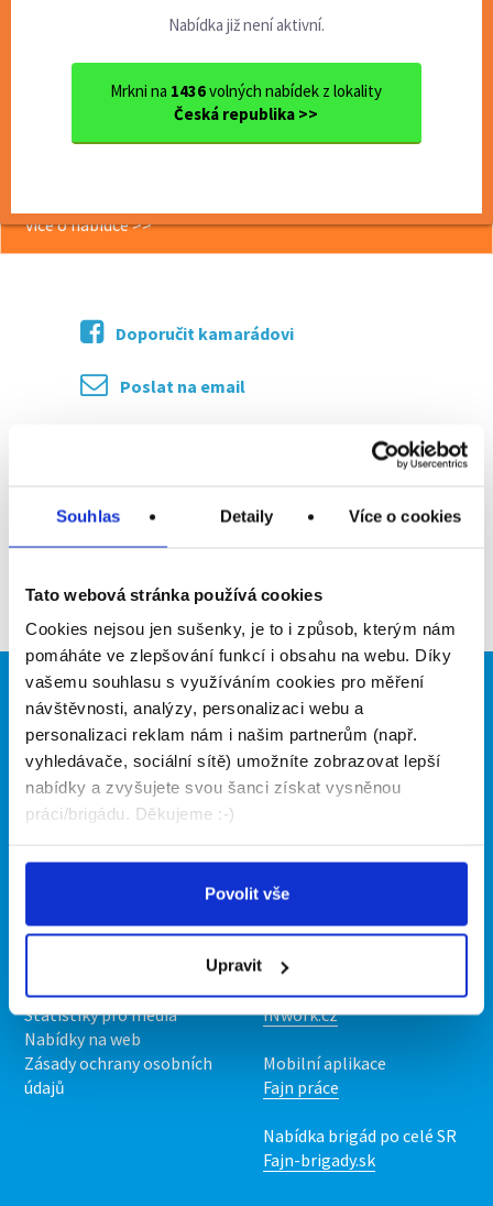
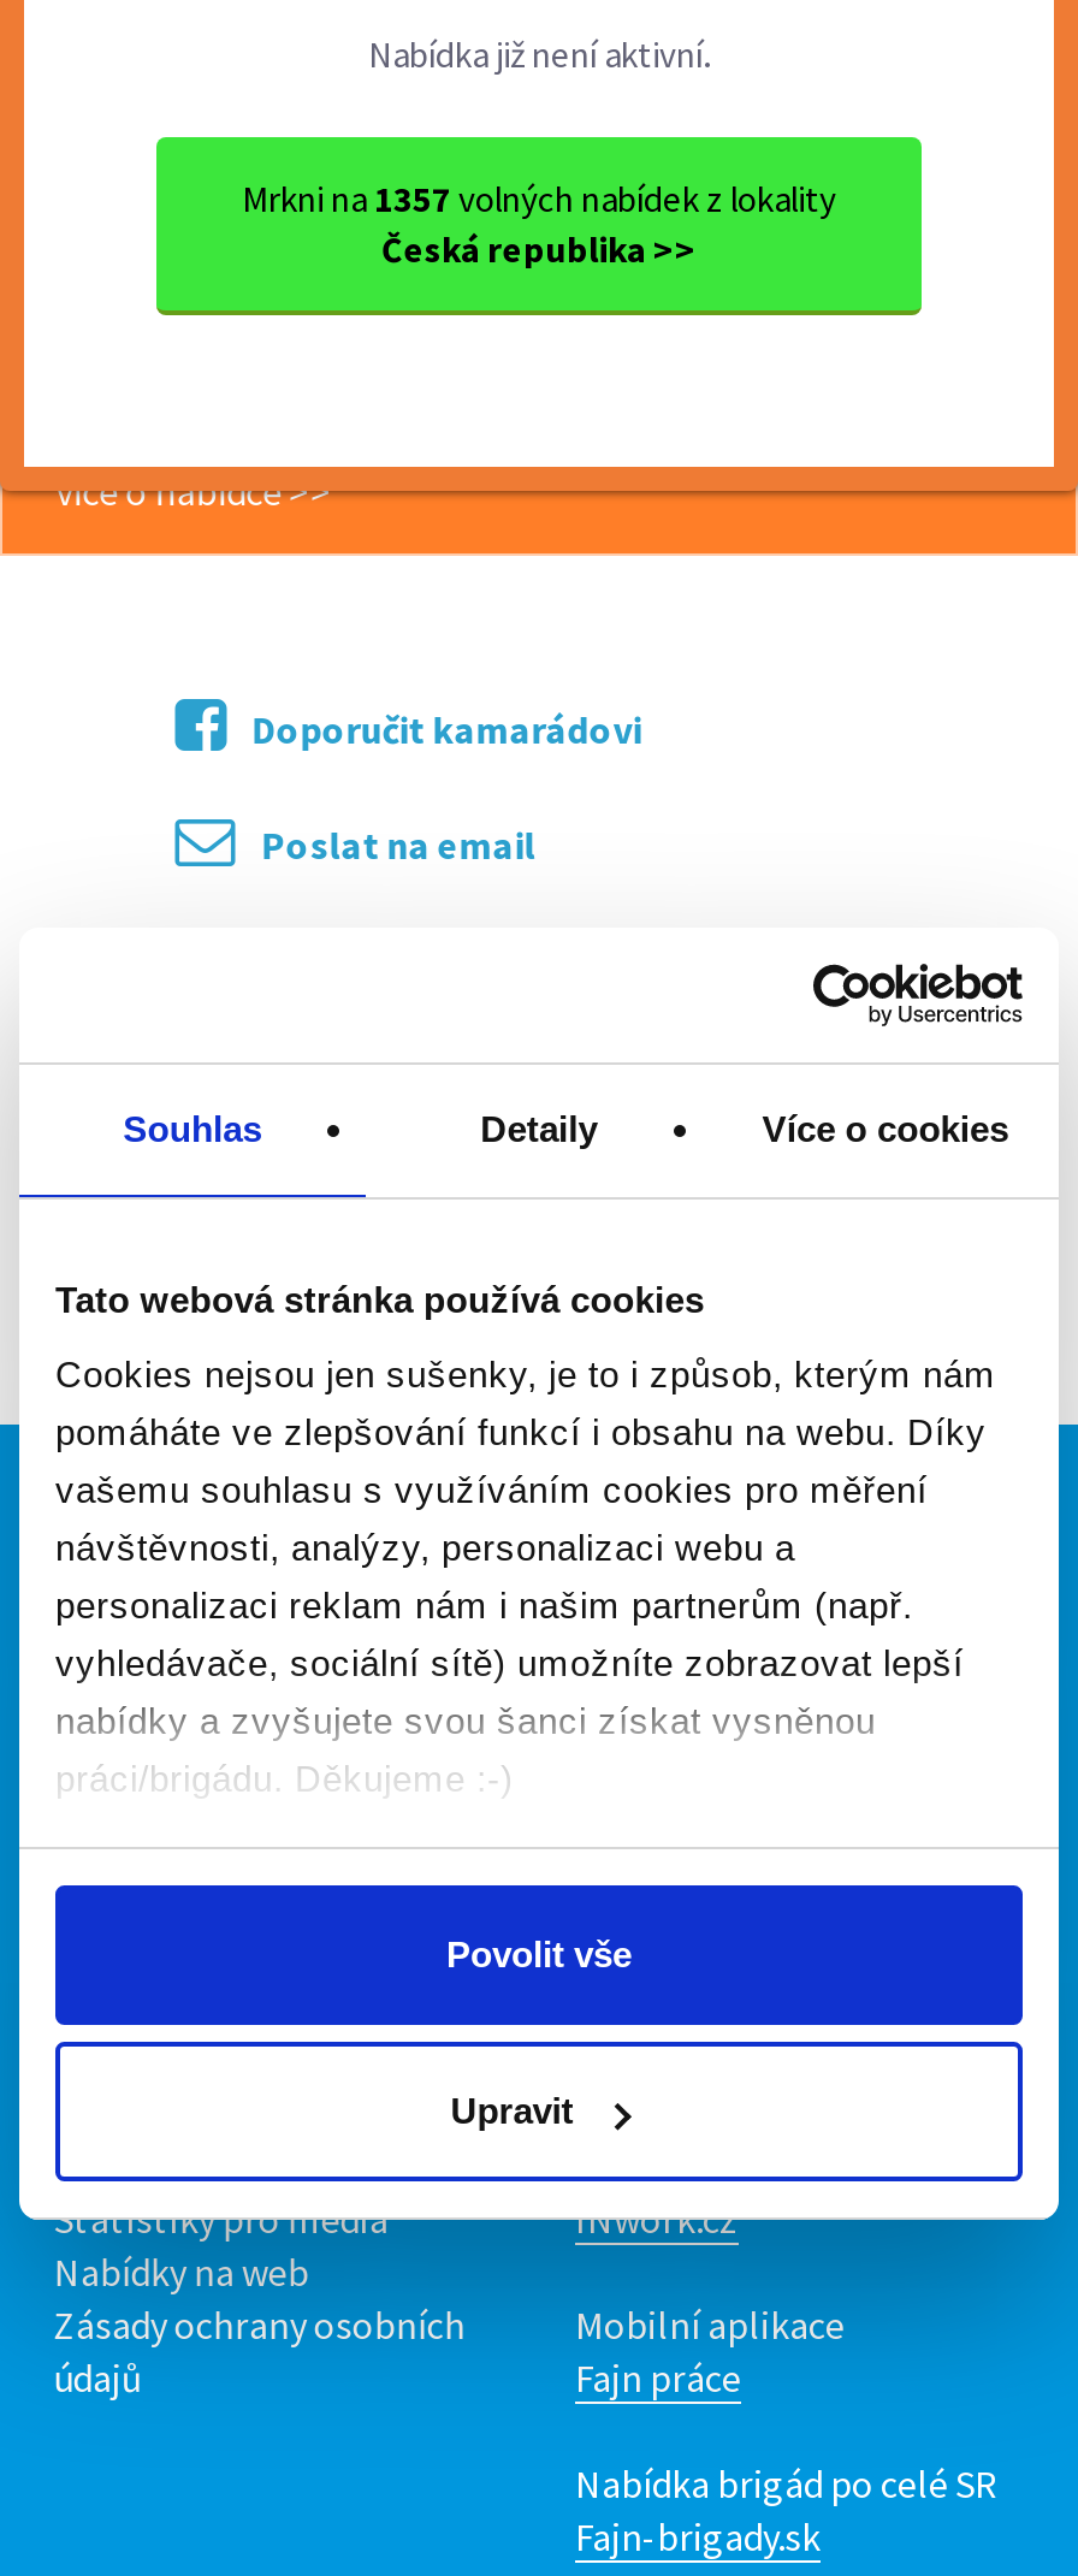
- Mrkni na 1436 volných nabídek z lokality
+ Mrkni na 1357 volných nabídek z lokality
